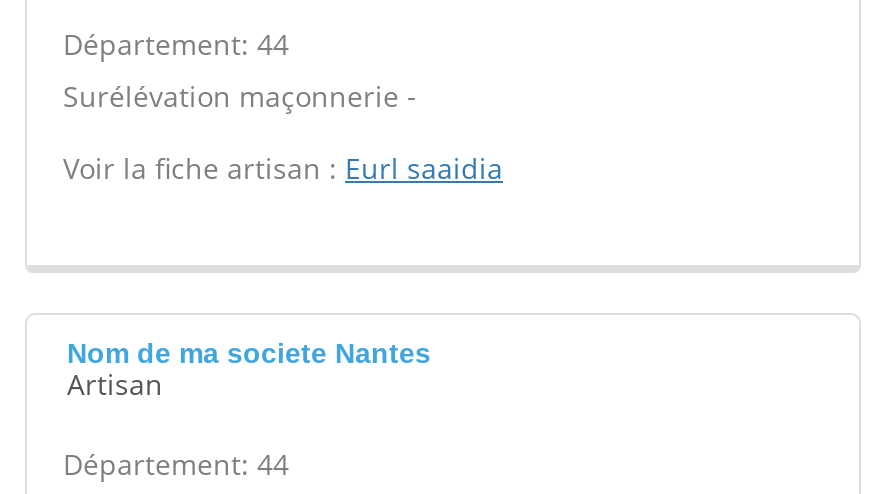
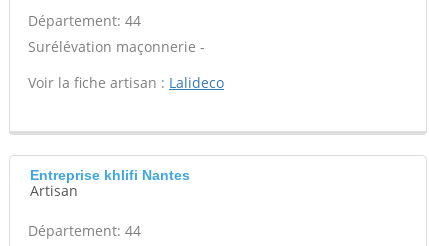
- Voir la fiche artisan : Eurl saaidia
+ Voir la fiche artisan : Lalideco

- Nom de ma societe Nantes
+ Entreprise khlifi Nantes
